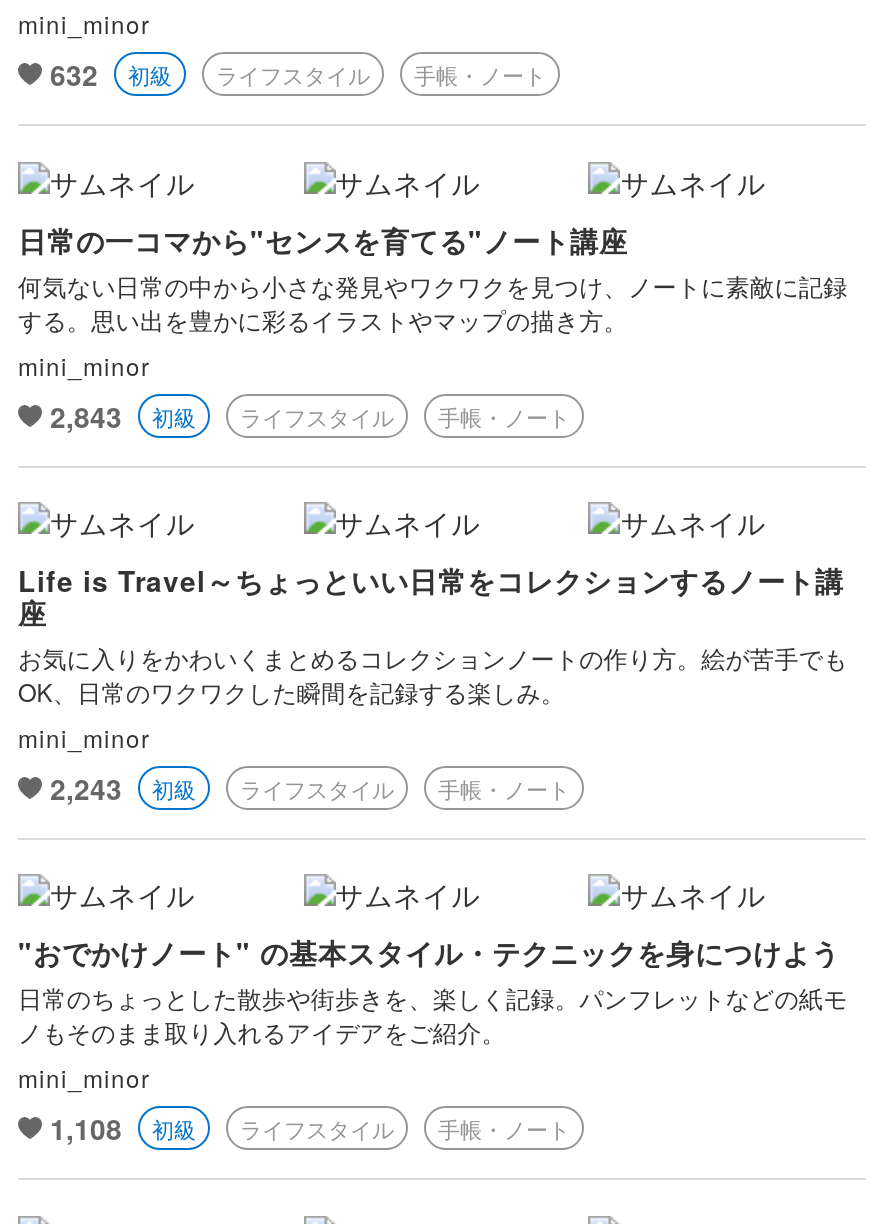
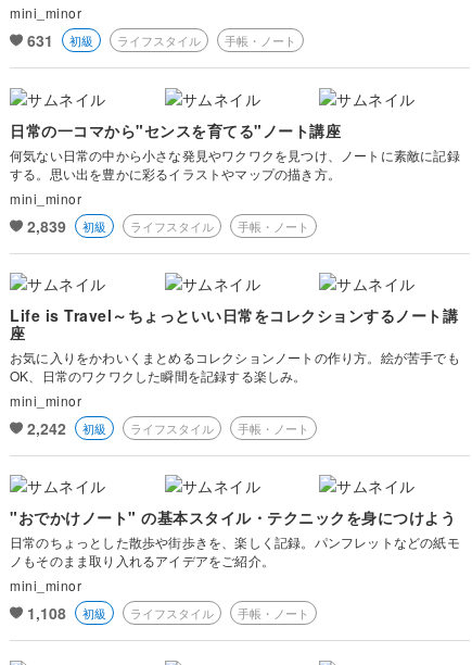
- 632 初級 ライフスタイル 手帳・ノート
+ 631 初級 ライフスタイル 手帳・ノート

- 2,843 初級 ライフスタイル 手帳・ノート
+ 2,839 初級 ライフスタイル 手帳・ノート

- 2,243 初級 ライフスタイル 手帳・ノート
+ 2,242 初級 ライフスタイル 手帳・ノート
